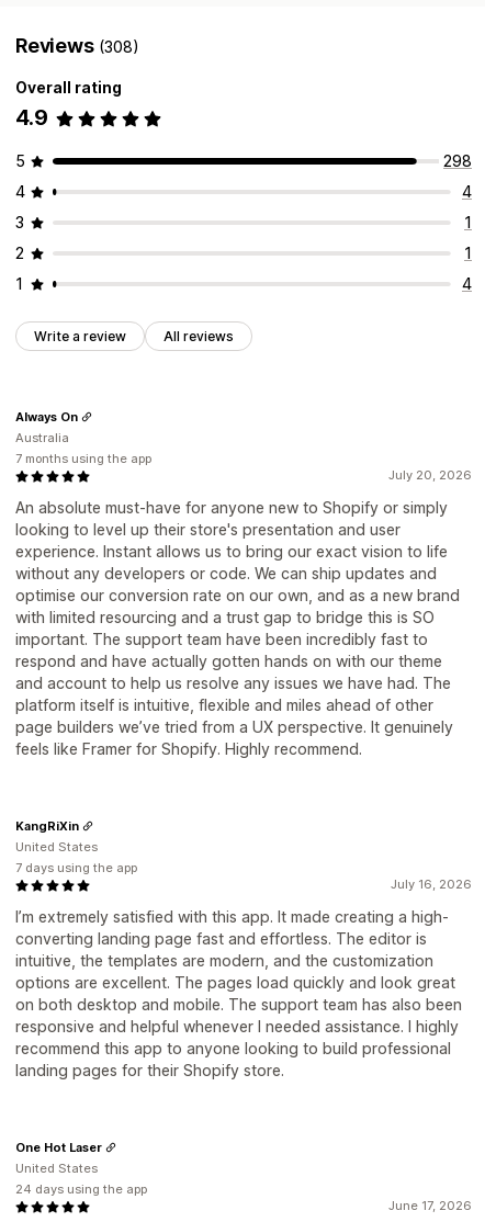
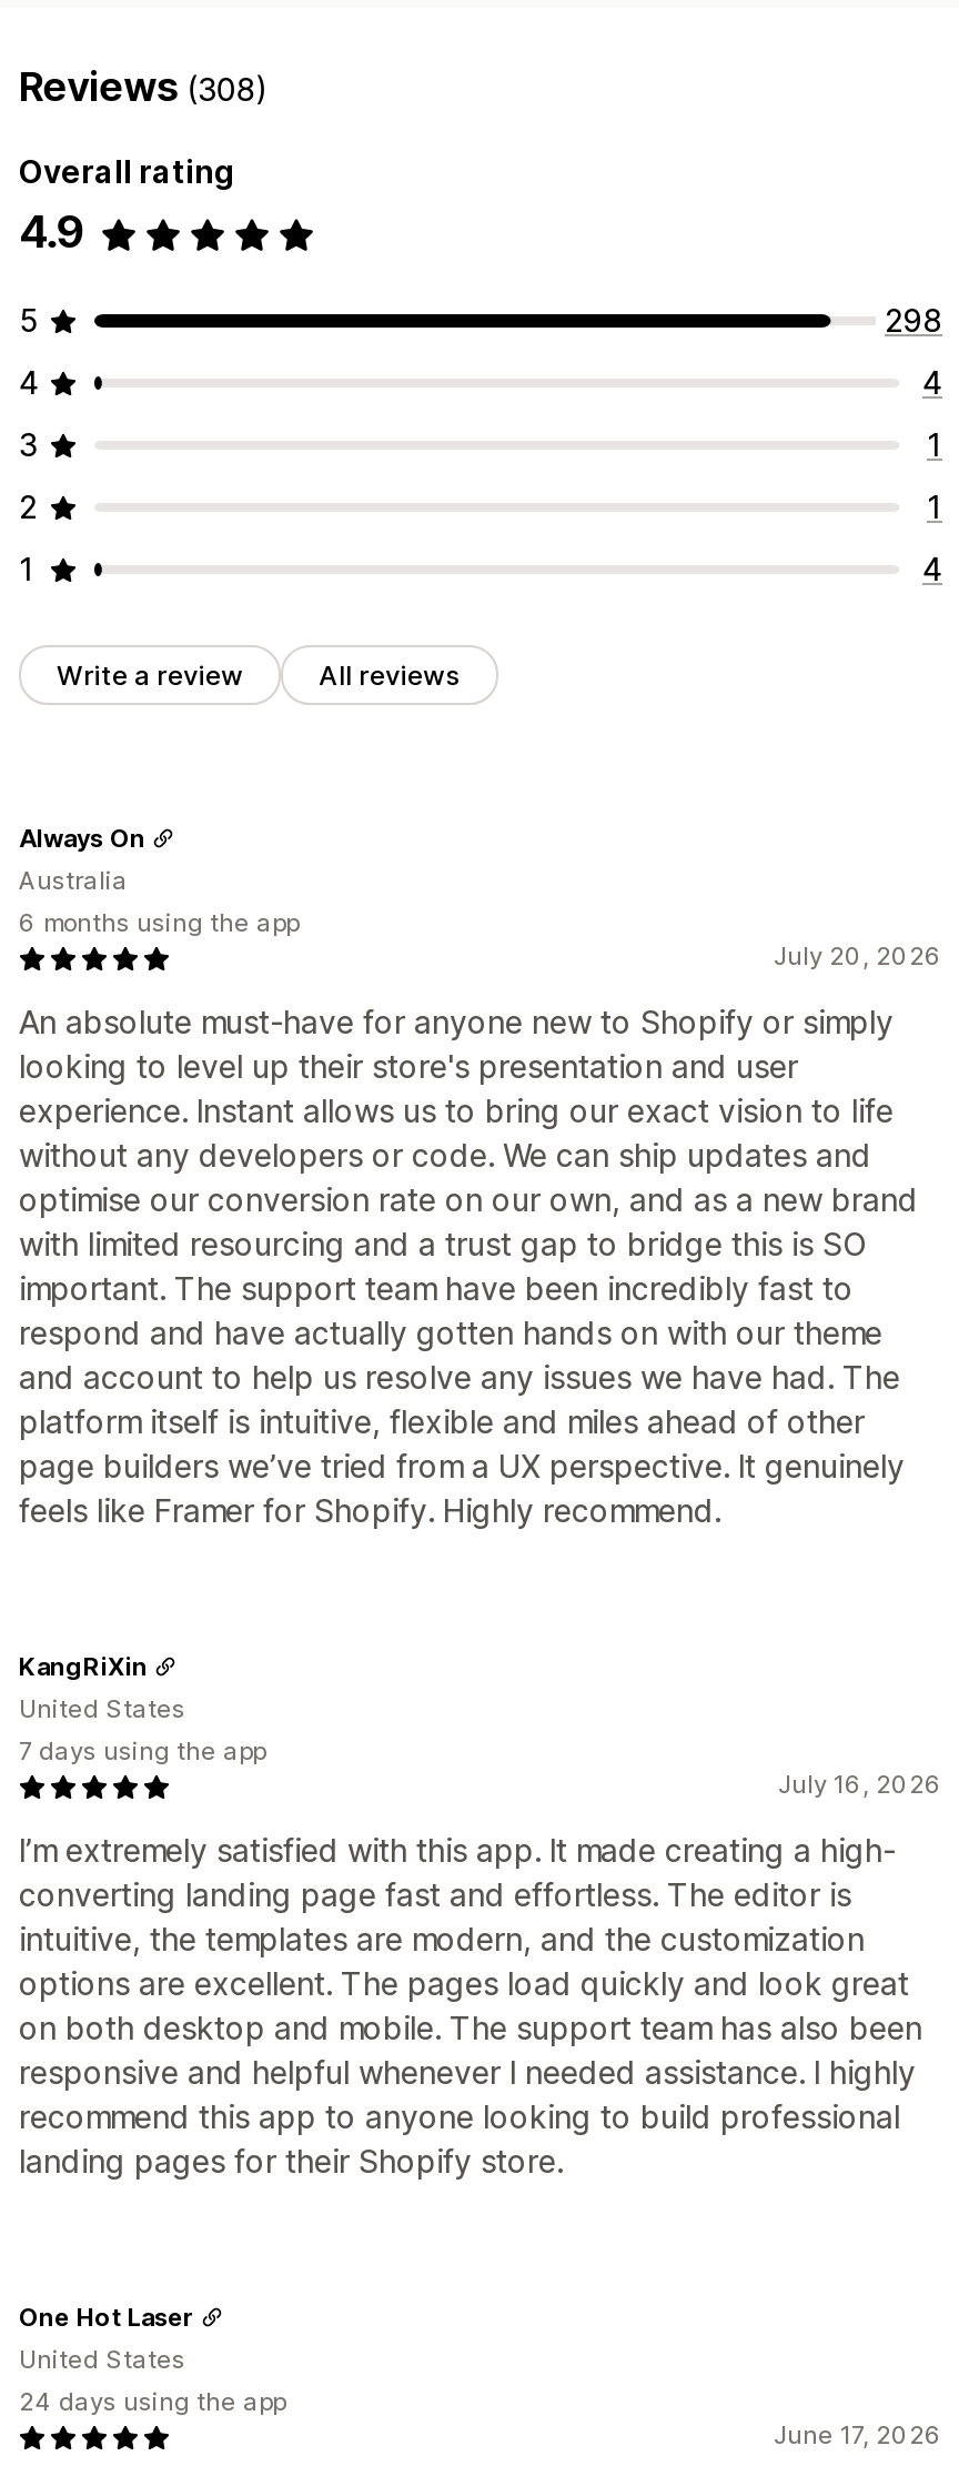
- 7 months using the app
+ 6 months using the app
